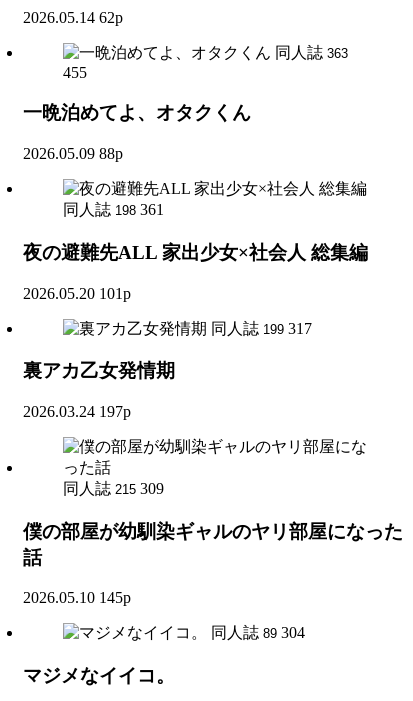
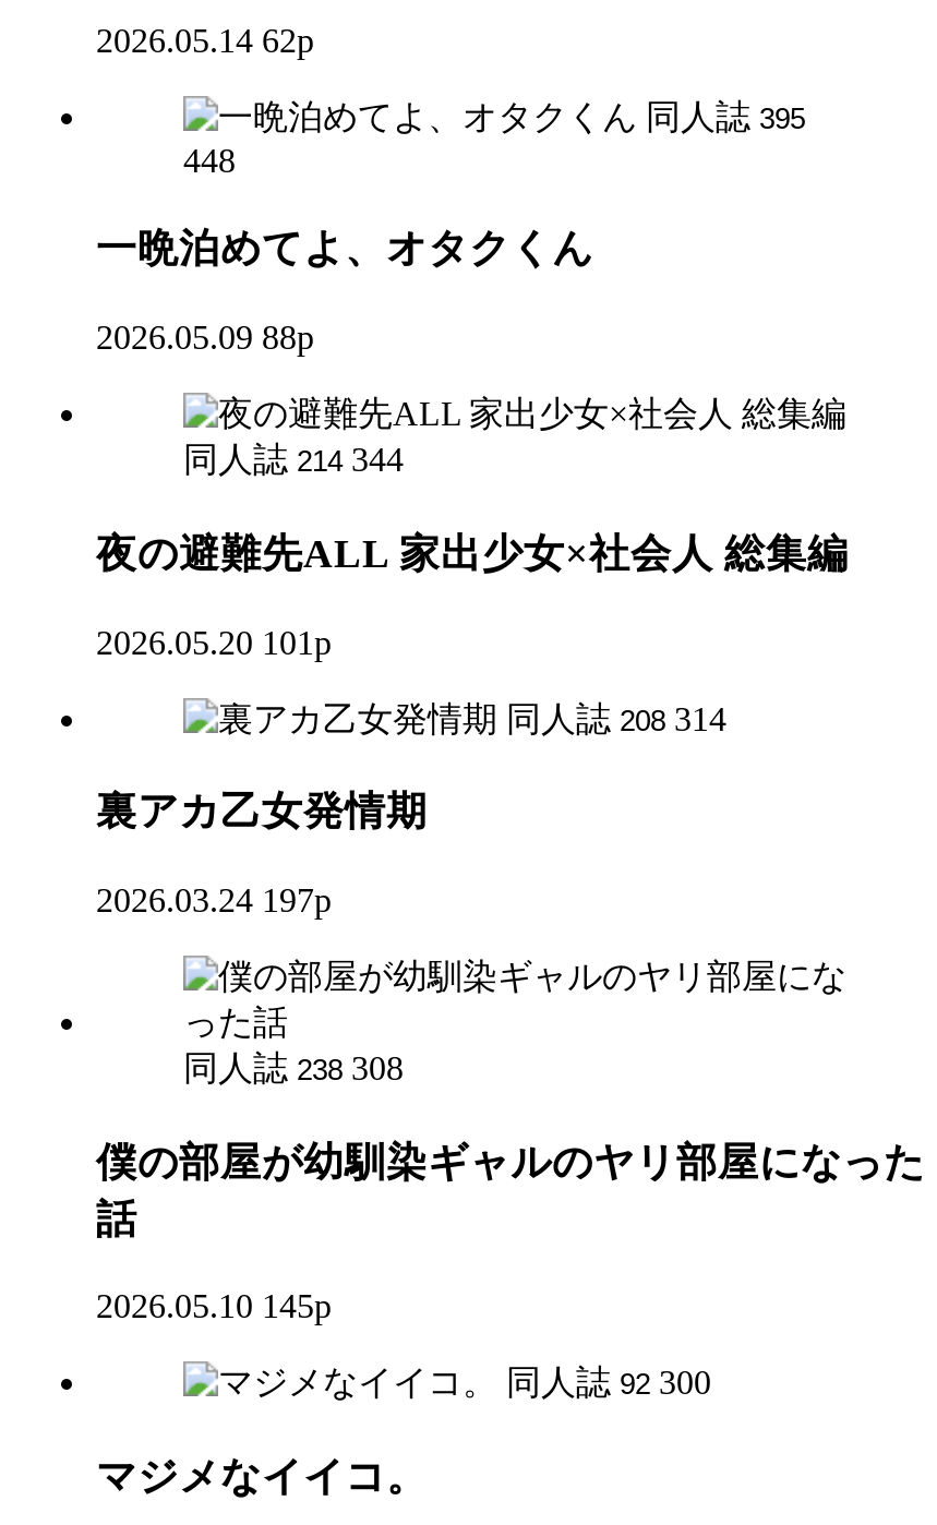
- 同人誌 363
+ 同人誌 395

- 455
+ 448

- 同人誌 198 361
+ 同人誌 214 344

- 同人誌 199 317
+ 同人誌 208 314

- 同人誌 215 309
+ 同人誌 238 308

- 同人誌 89 304
+ 同人誌 92 300
